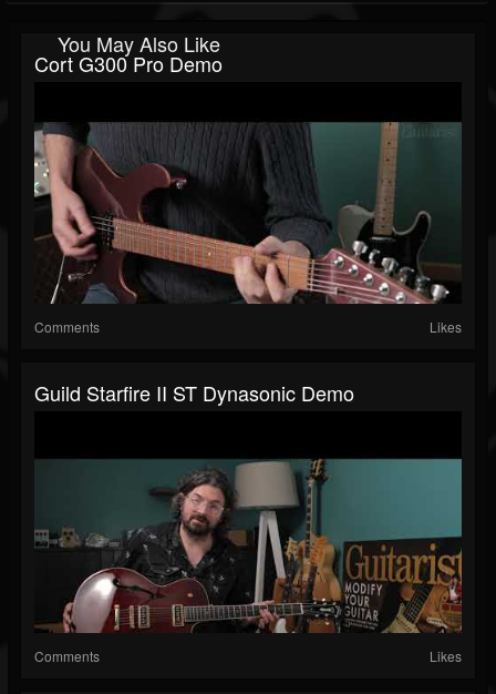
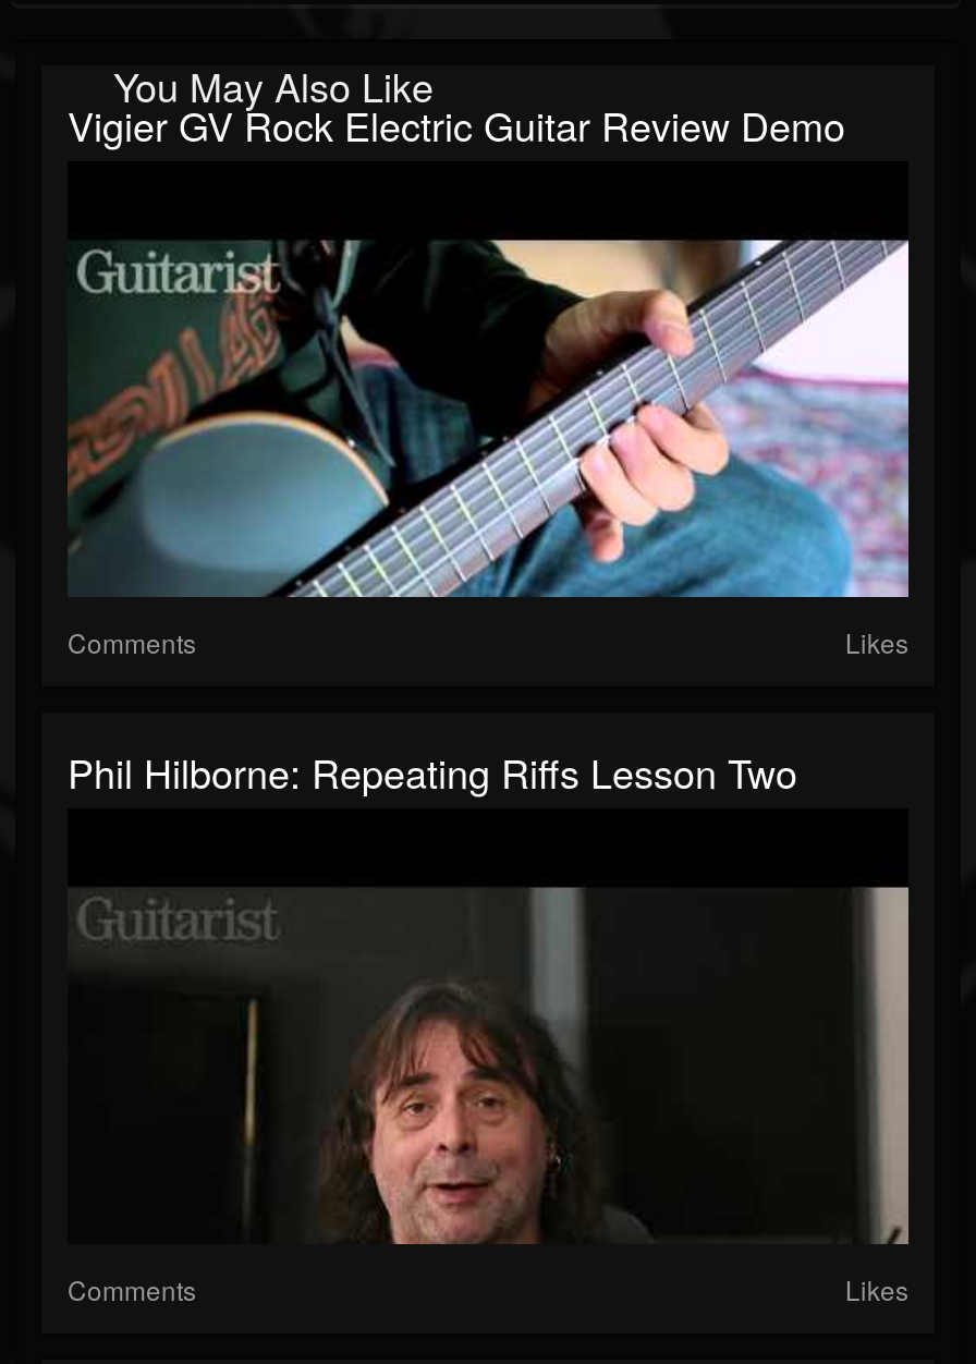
- Cort G300 Pro Demo
+ Vigier GV Rock Electric Guitar Review Demo

- [image]
+ [image]

- Guild Starfire II ST Dynasonic Demo
+ Phil Hilborne: Repeating Riffs Lesson Two

- [image]
+ [image]
